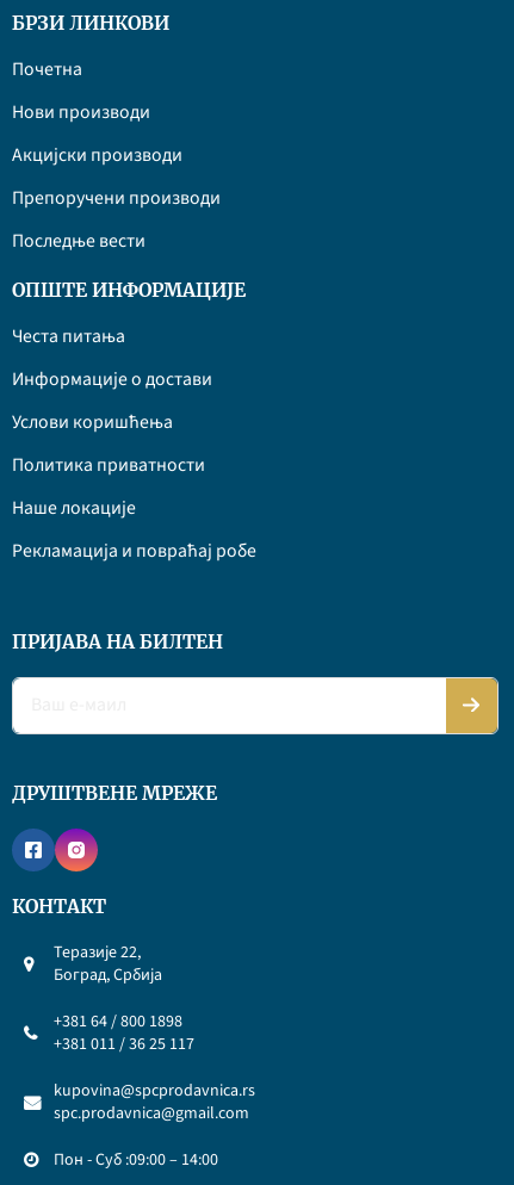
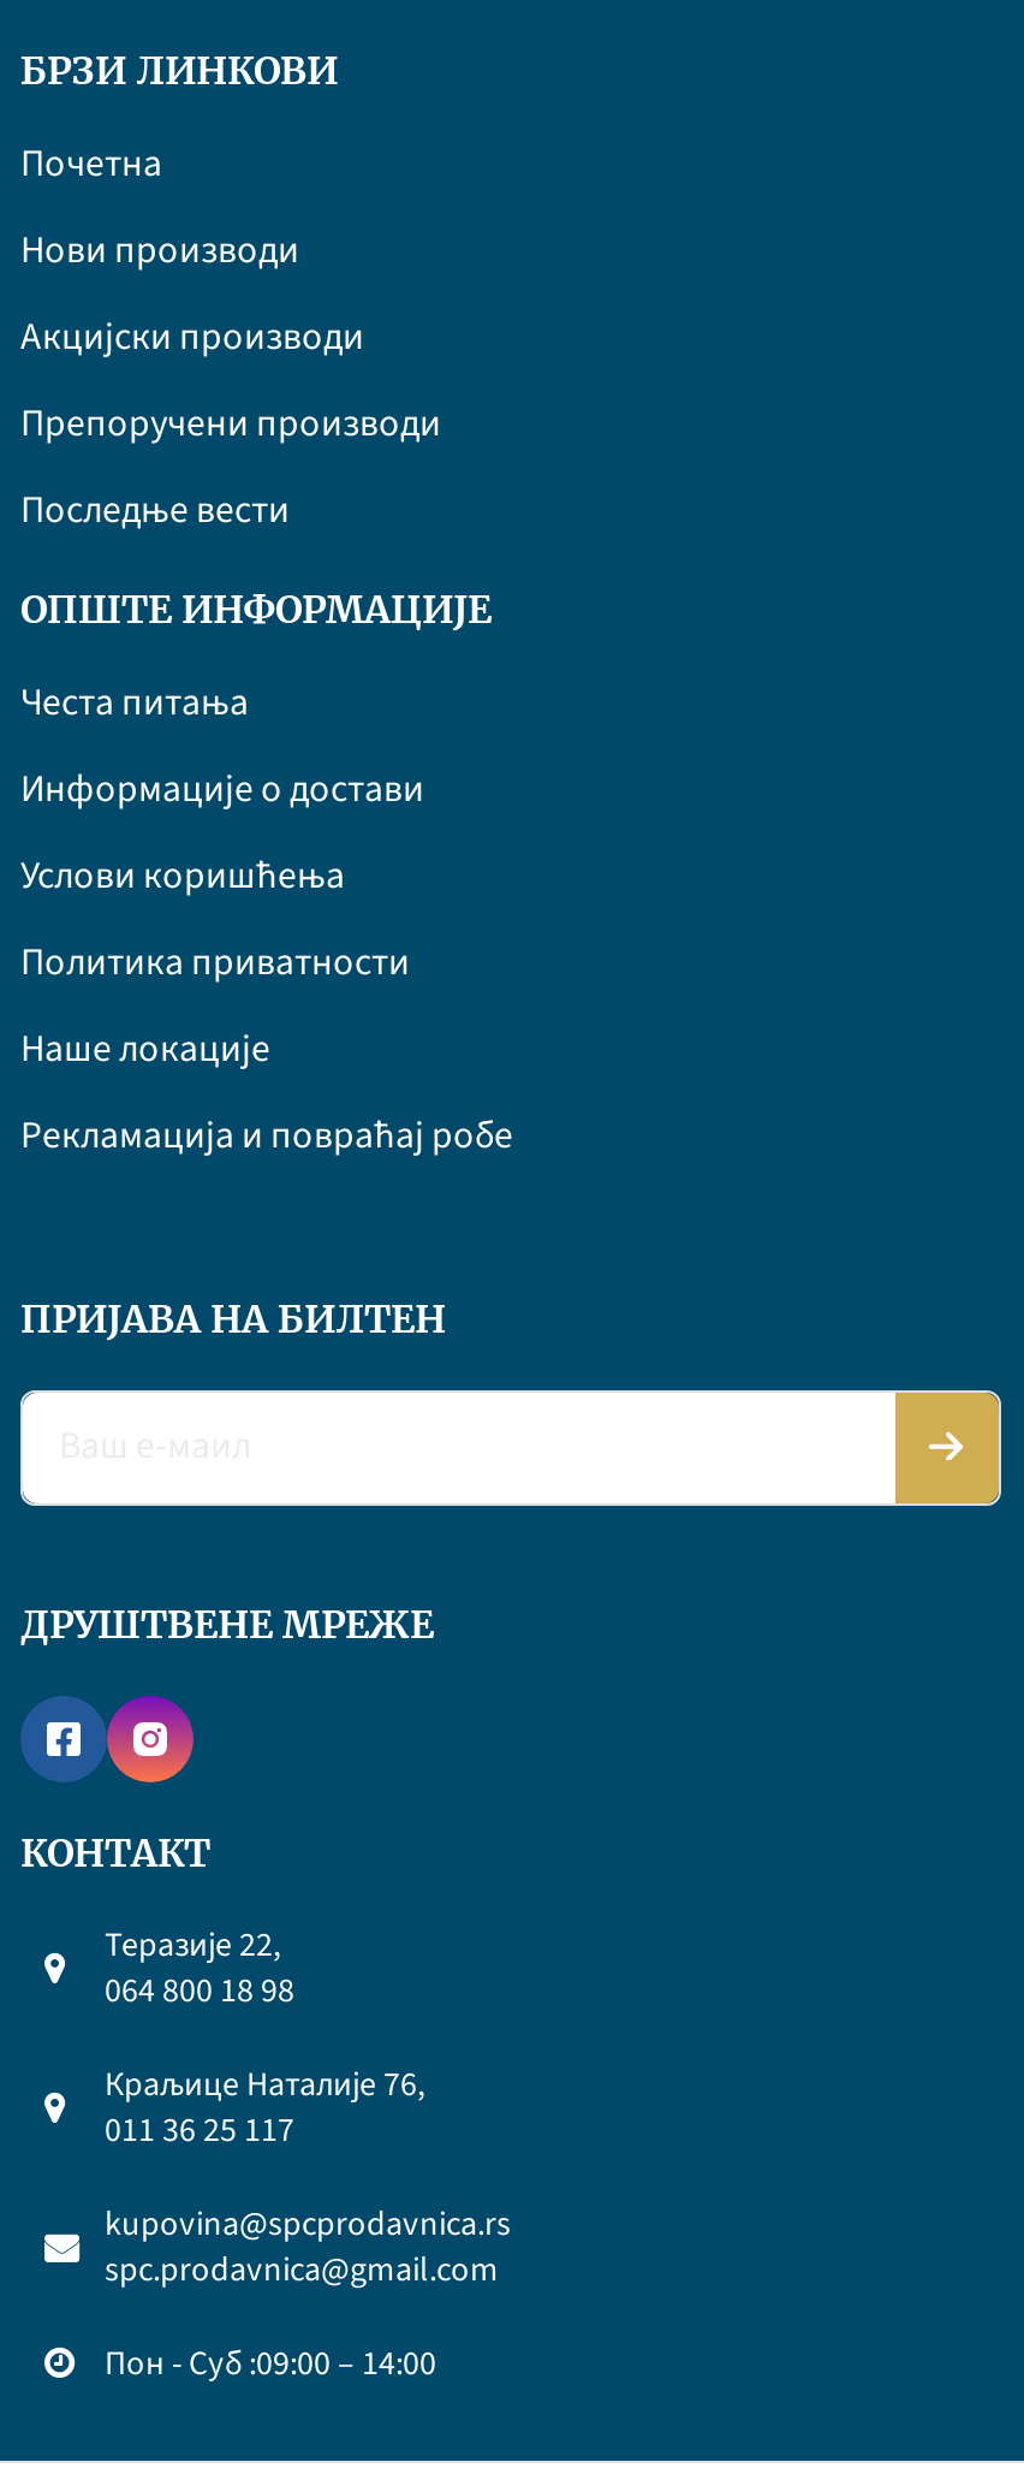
- Боград, Србија
+ 064 800 18 98

- +381 64 / 800 1898
- +381 011 / 36 25 117
+ Краљице Наталије 76,
+ 011 36 25 117
